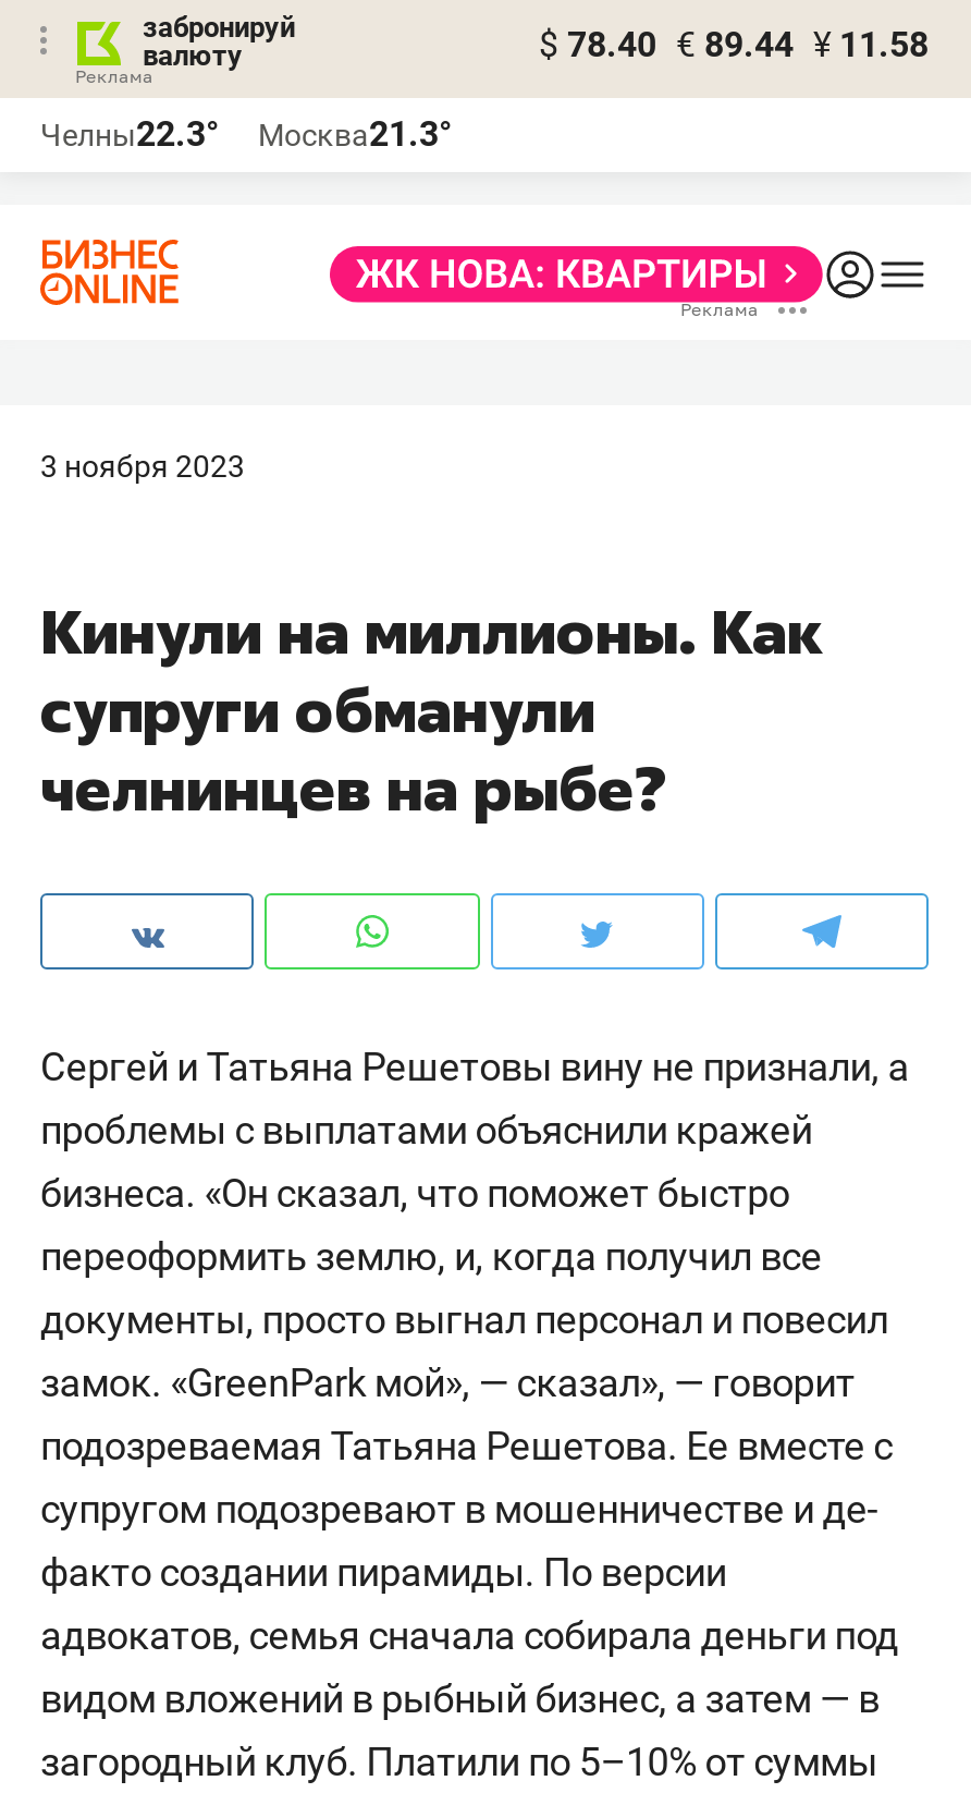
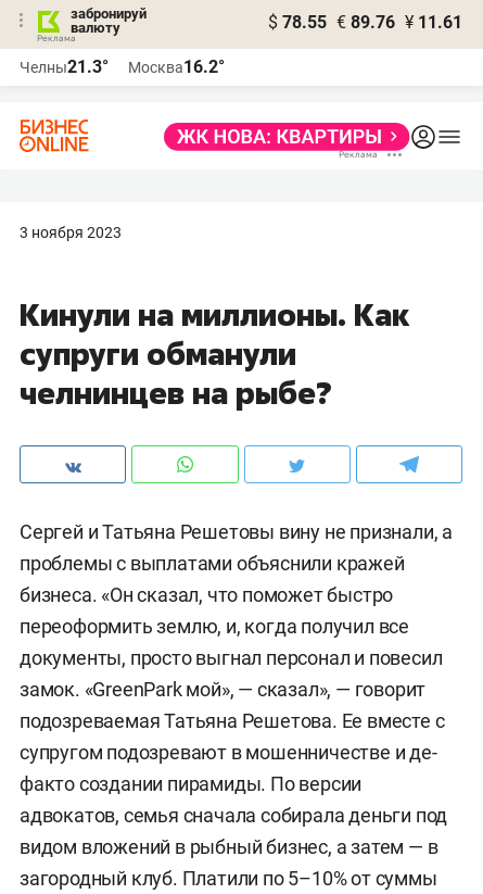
- $ 78.40 € 89.44 ¥ 11.58
+ $ 78.55 € 89.76 ¥ 11.61

- Челны22.3°
+ Челны21.3°

- Москва21.3°
+ Москва16.2°
